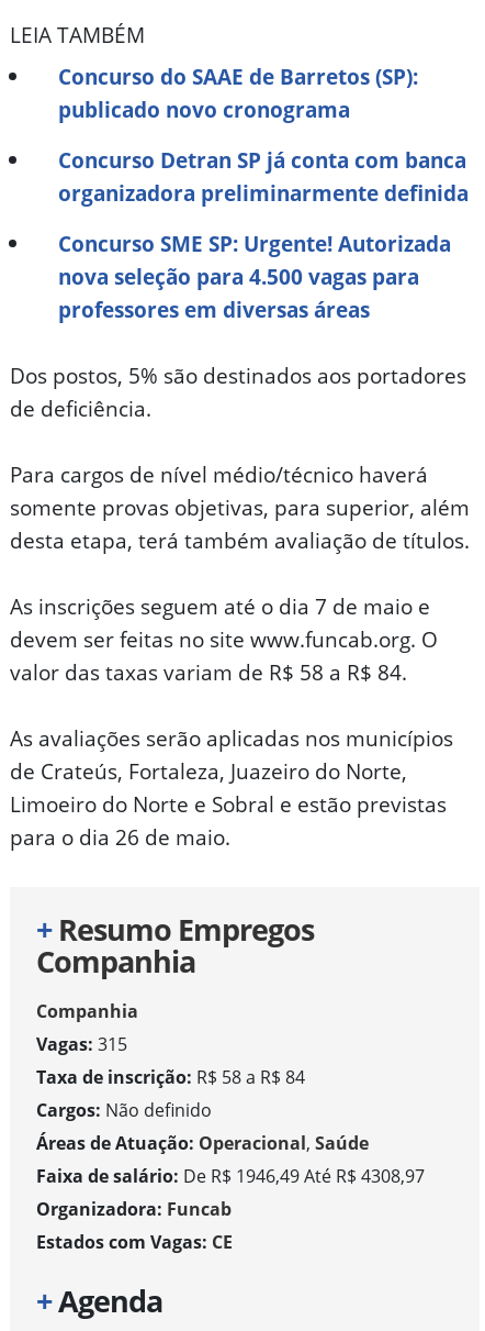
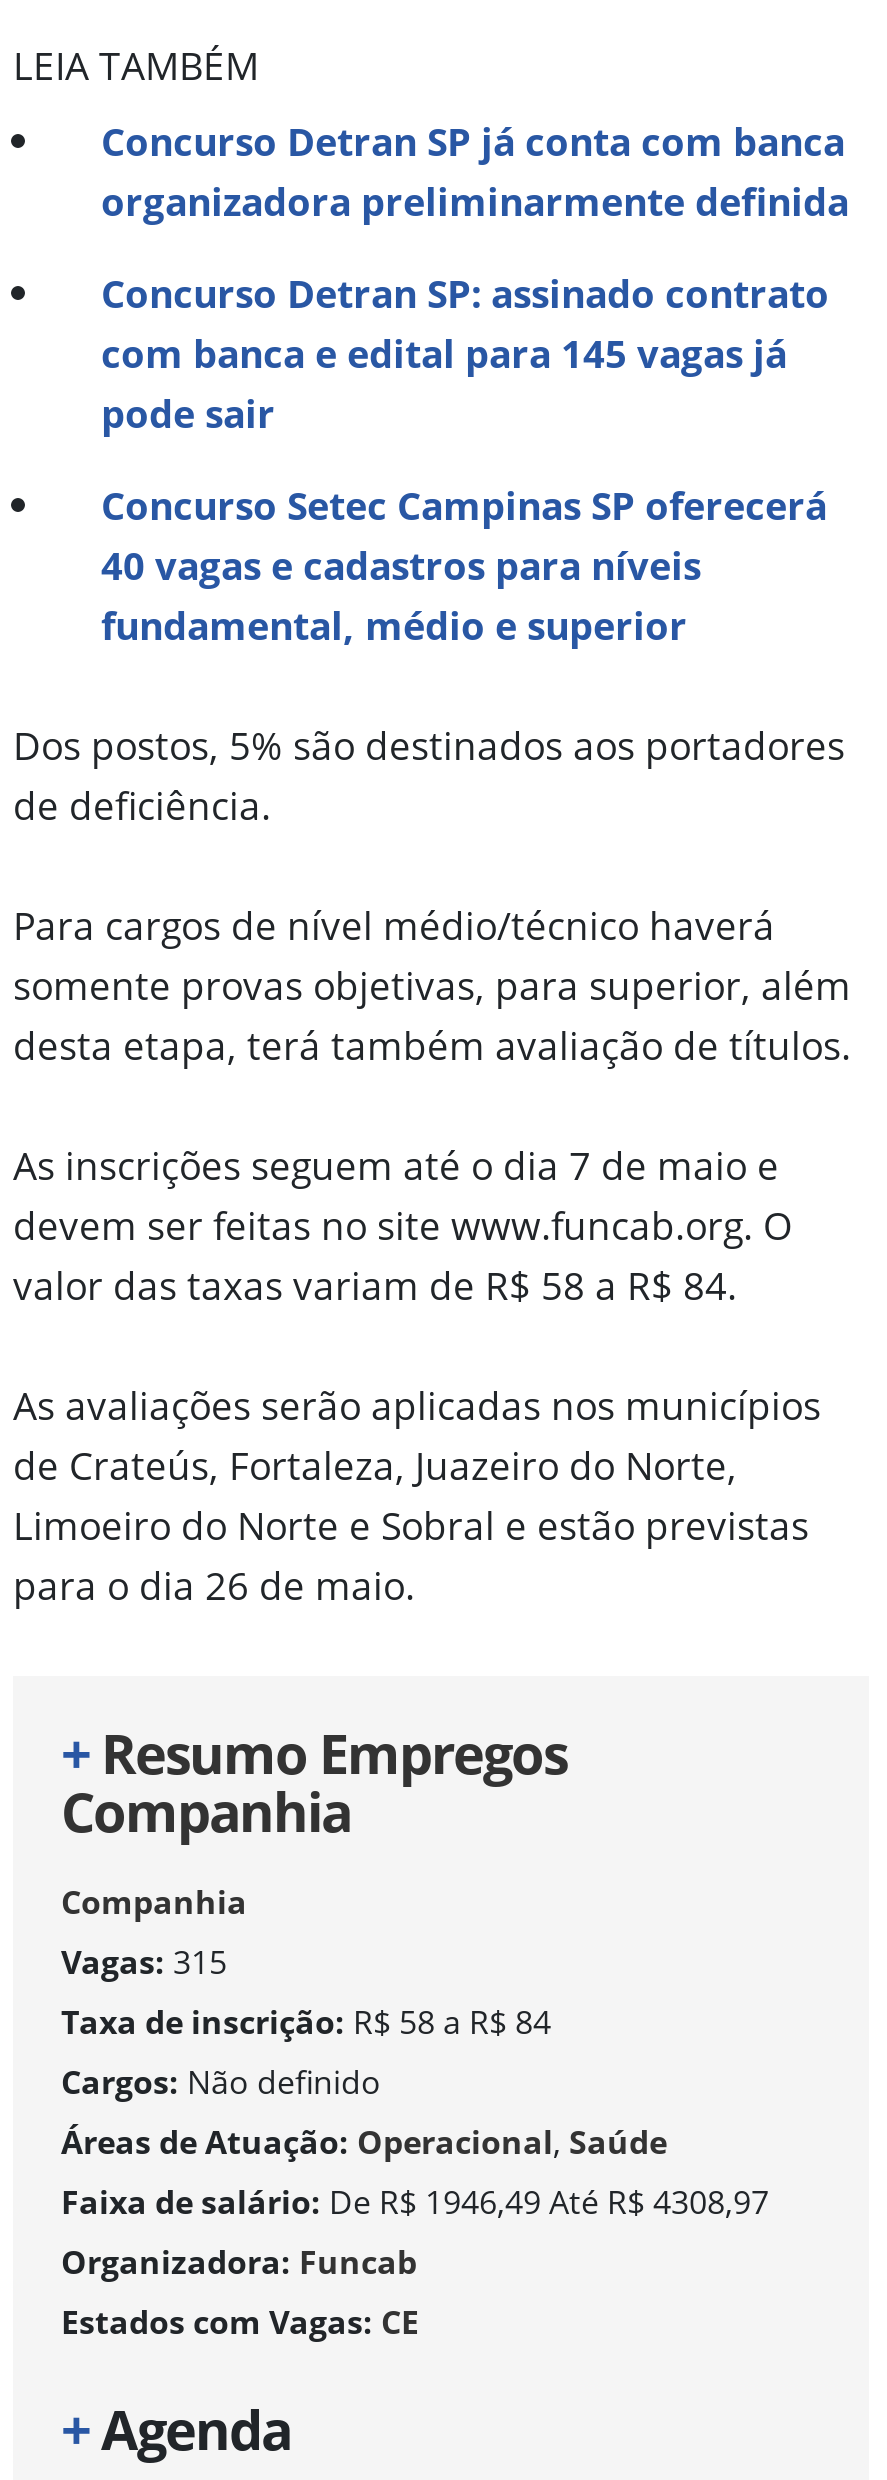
- Concurso do SAAE de Barretos (SP):
- publicado novo cronograma

moved up: Concurso Detran SP já conta com banca | organizadora preliminarmente definida

- Concurso SME SP: Urgente! Autorizada
- nova seleção para 4.500 vagas para
- professores em diversas áreas
+ Concurso Detran SP: assinado contrato
+ com banca e edital para 145 vagas já
+ pode sair
+ Concurso Setec Campinas SP oferecerá
+ 40 vagas e cadastros para níveis
+ fundamental, médio e superior
